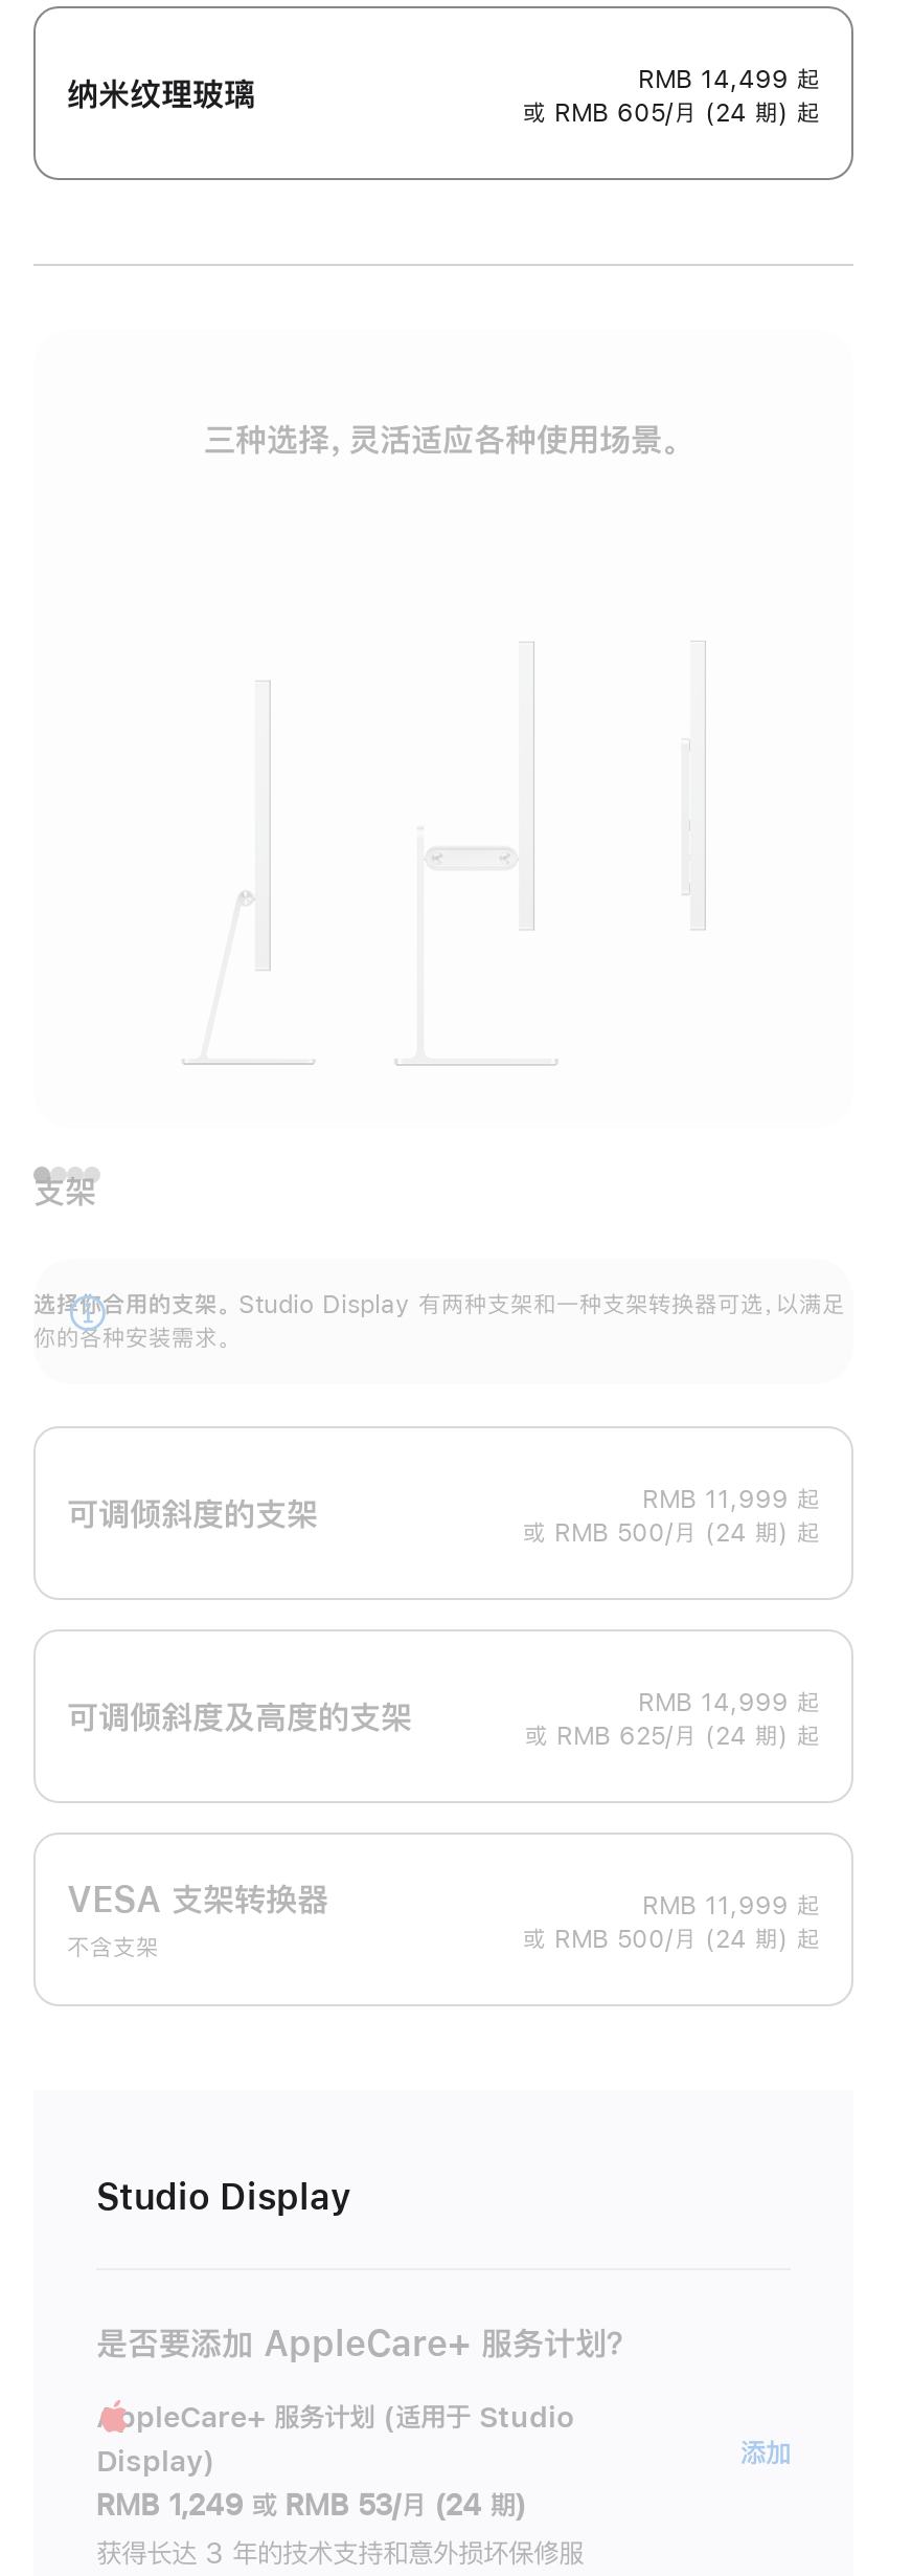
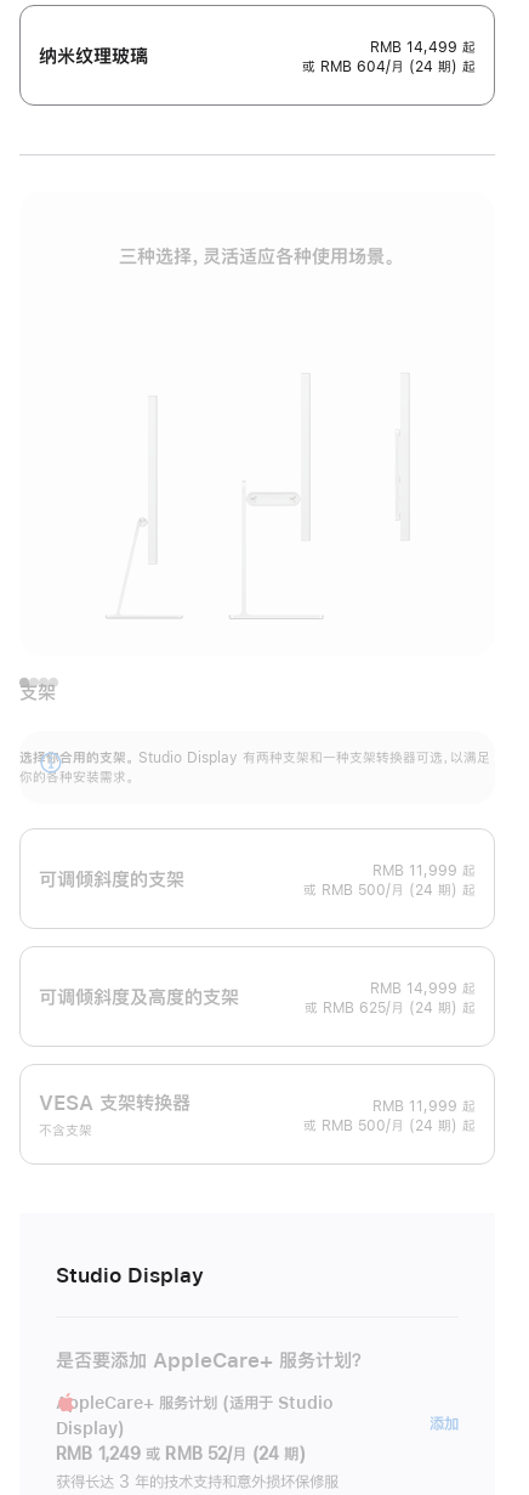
- 或 RMB 605/月 (24 期) 起
+ 或 RMB 604/月 (24 期) 起

- RMB 1,249 或 RMB 53/月 (24 期)
+ RMB 1,249 或 RMB 52/月 (24 期)
